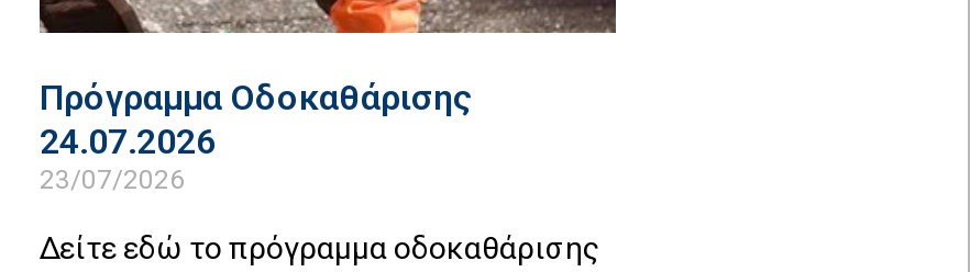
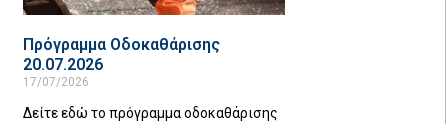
- 24.07.2026
+ 20.07.2026

- 23/07/2026
+ 17/07/2026
